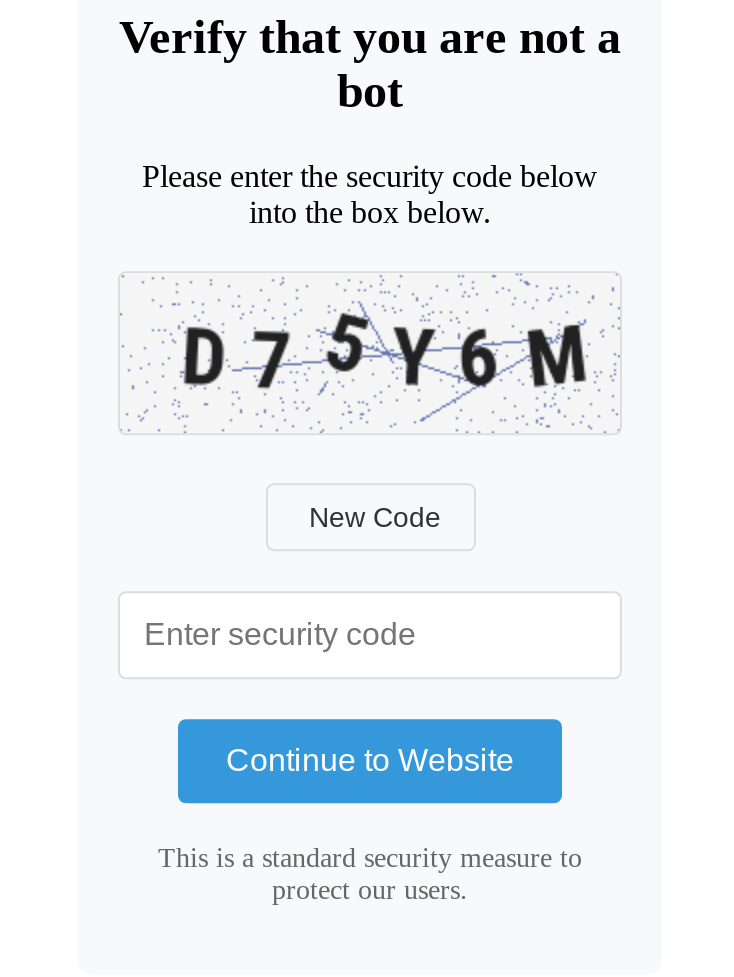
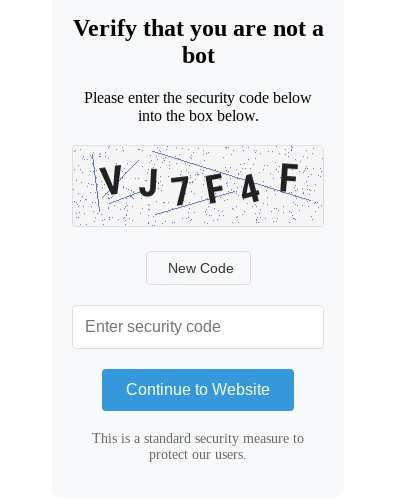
- [image]
+ [image]
